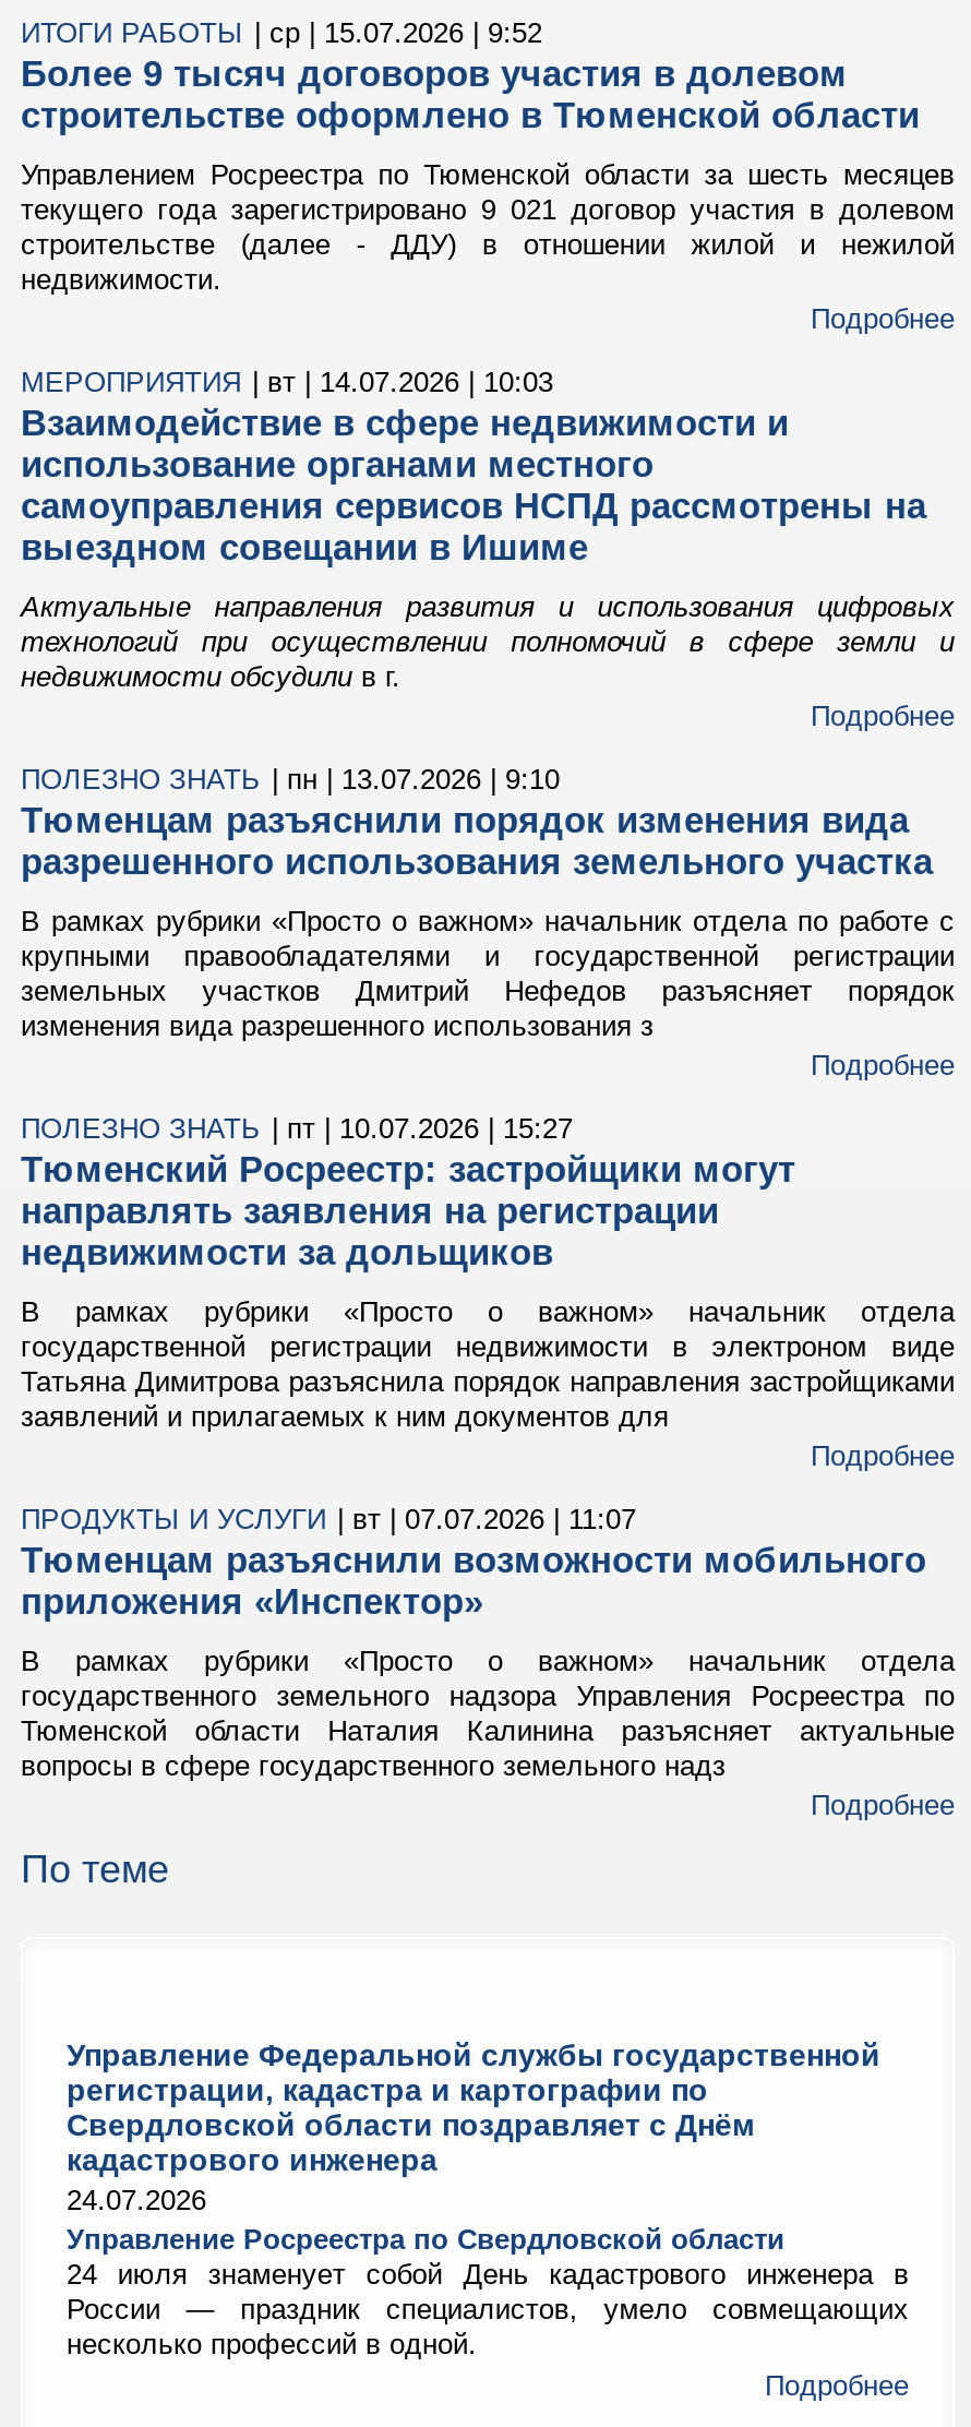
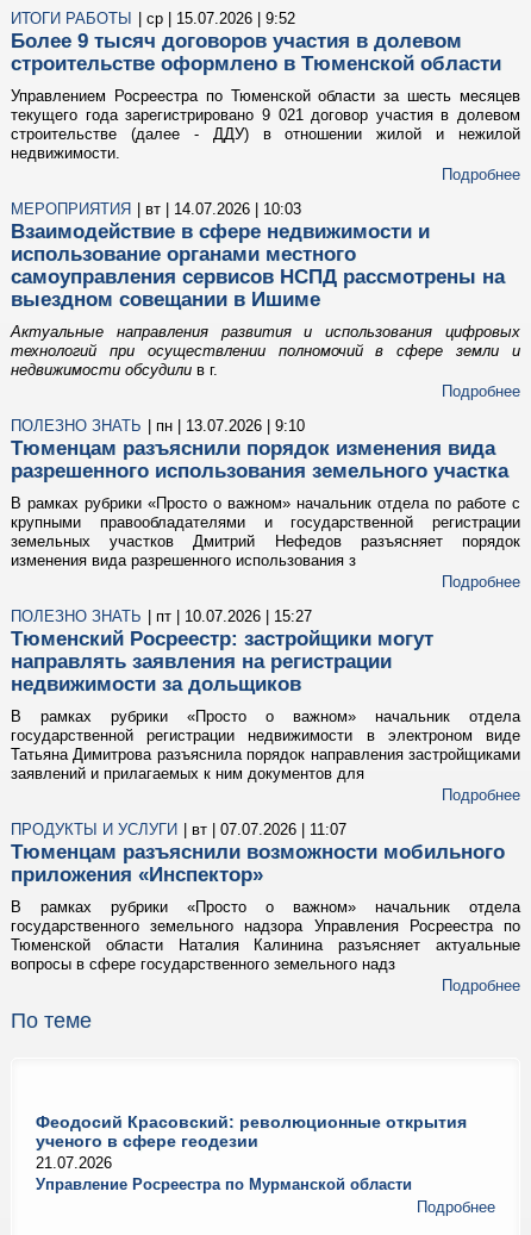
- Управление Федеральной службы государственной
- регистрации, кадастра и картографии по
- Свердловской области поздравляет с Днём
- кадастрового инженера
- 24.07.2026
- Управление Росреестра по Свердловской области
- 24 июля знаменует собой День кадастрового инженера в
- России — праздник специалистов, умело совмещающих
- несколько профессий в одной.
+ Феодосий Красовский: революционные открытия
+ ученого в сфере геодезии
+ 21.07.2026
+ Управление Росреестра по Мурманской области
